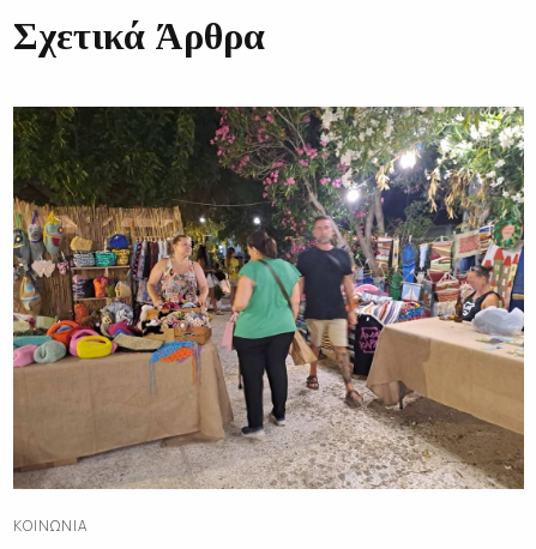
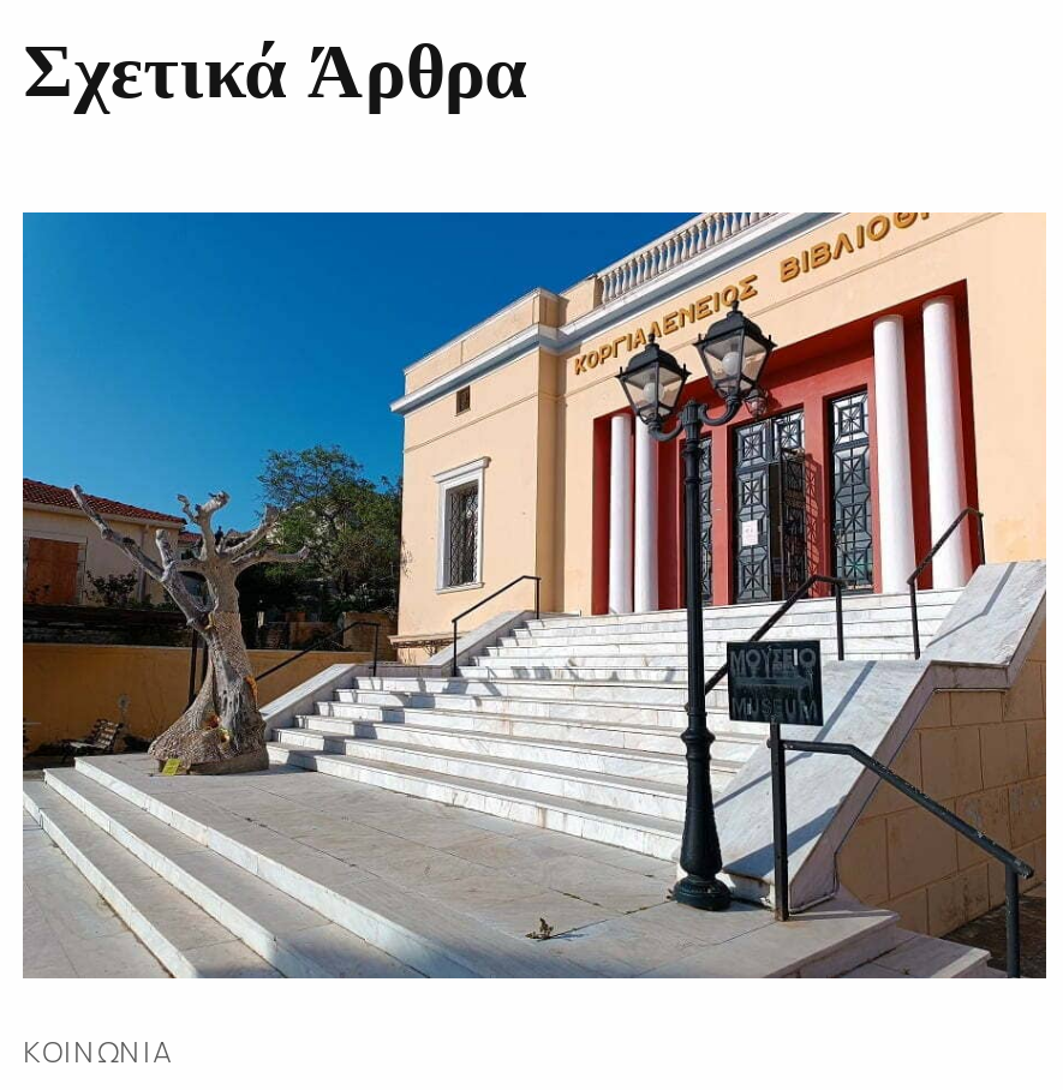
- [image]
+ [image]
